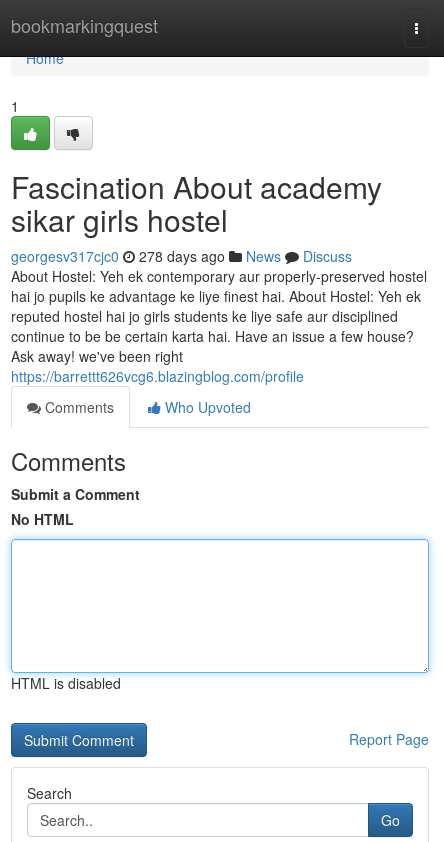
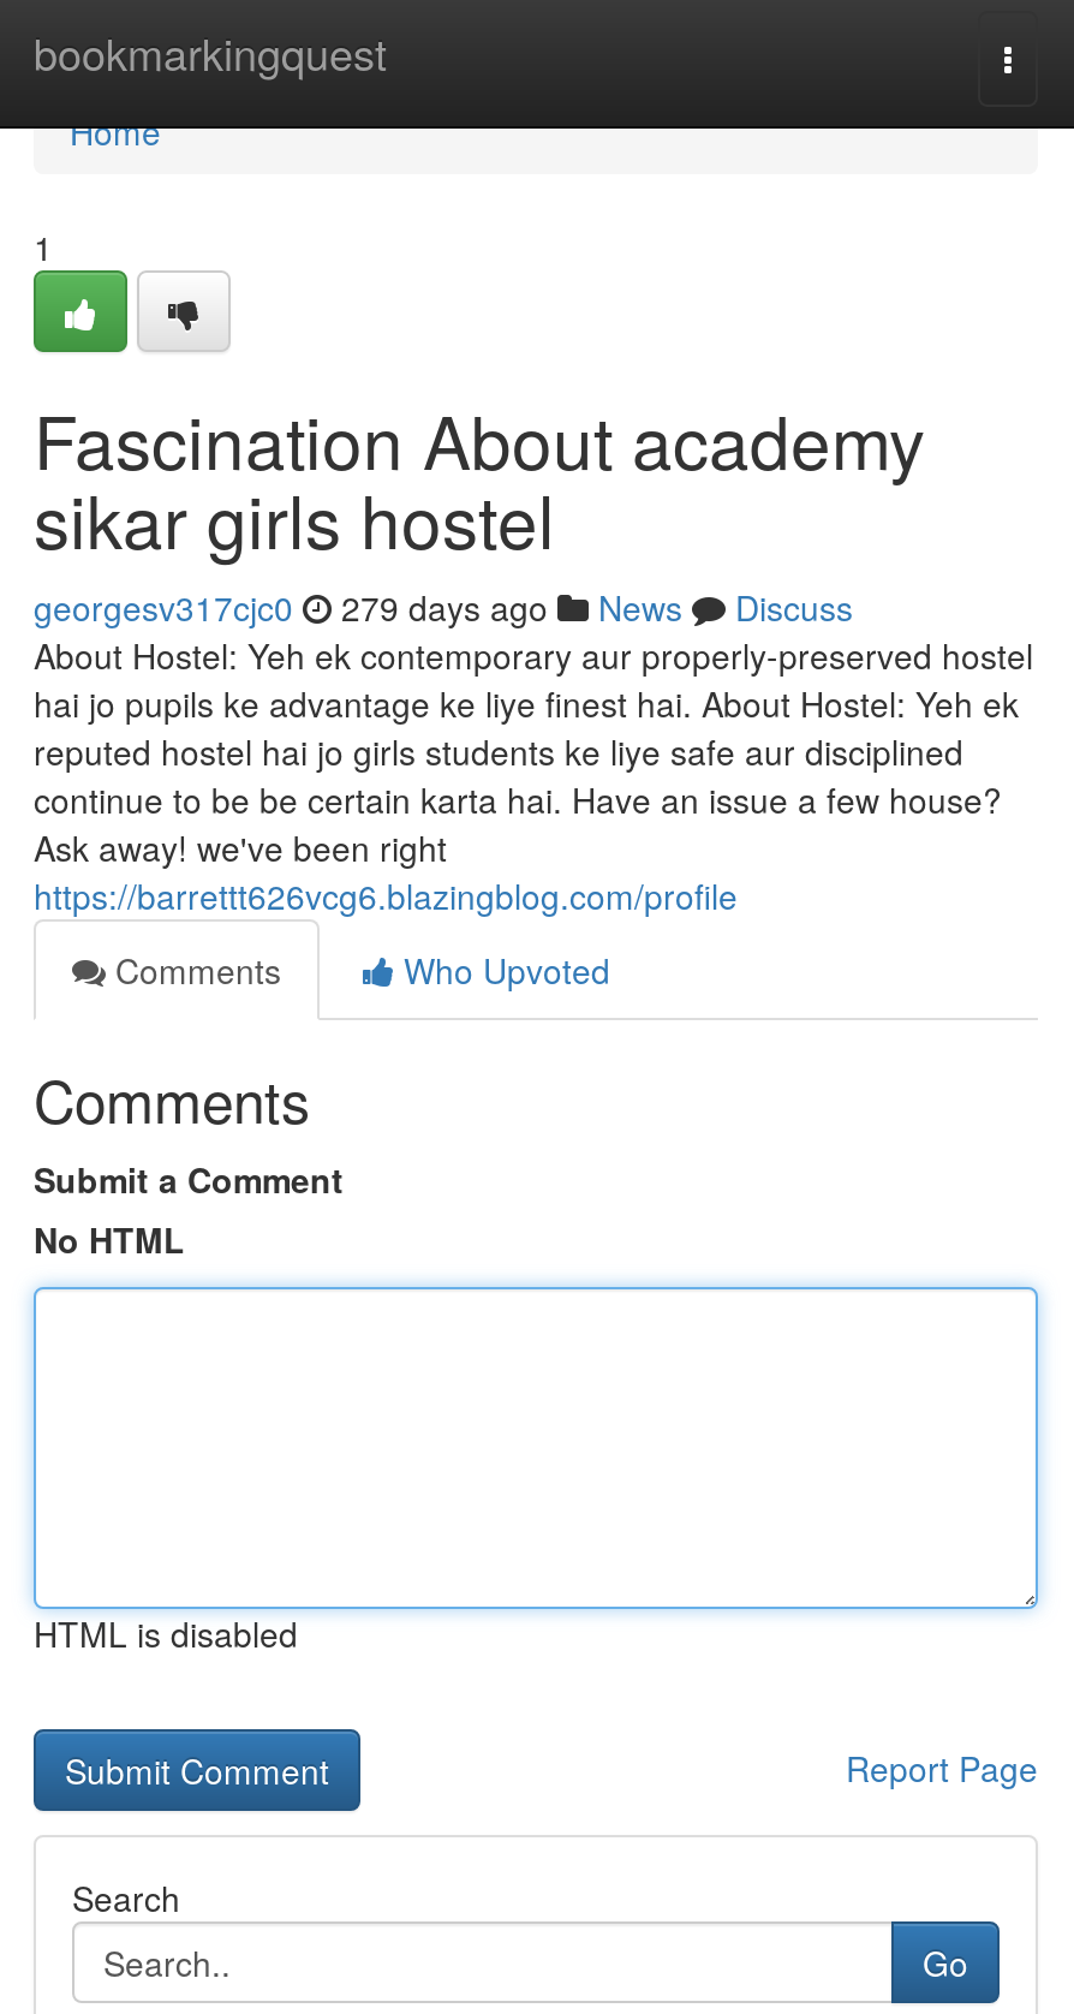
- georgesv317cjc0 278 days ago News Discuss
+ georgesv317cjc0 279 days ago News Discuss
